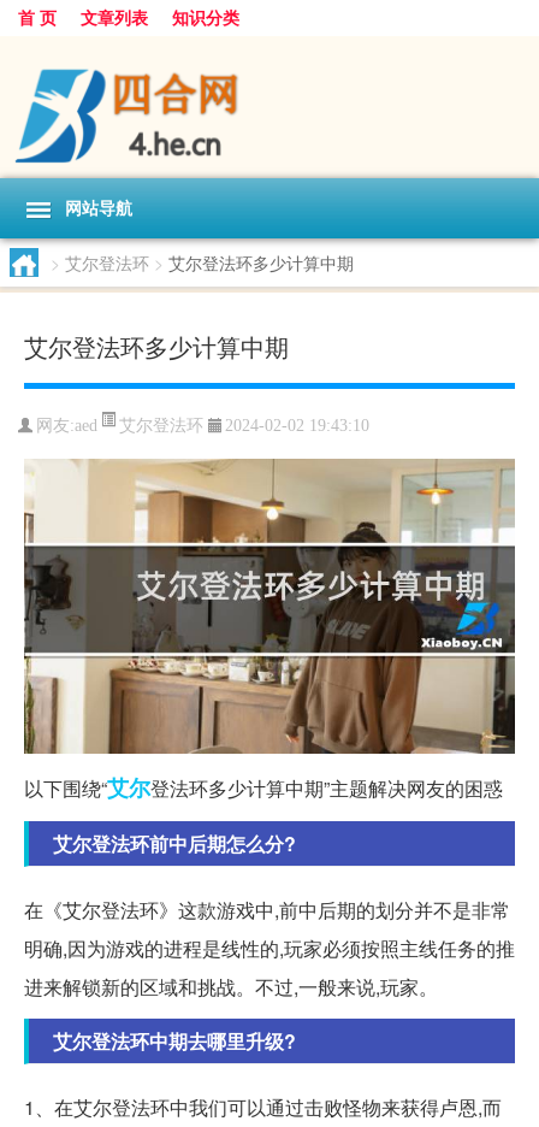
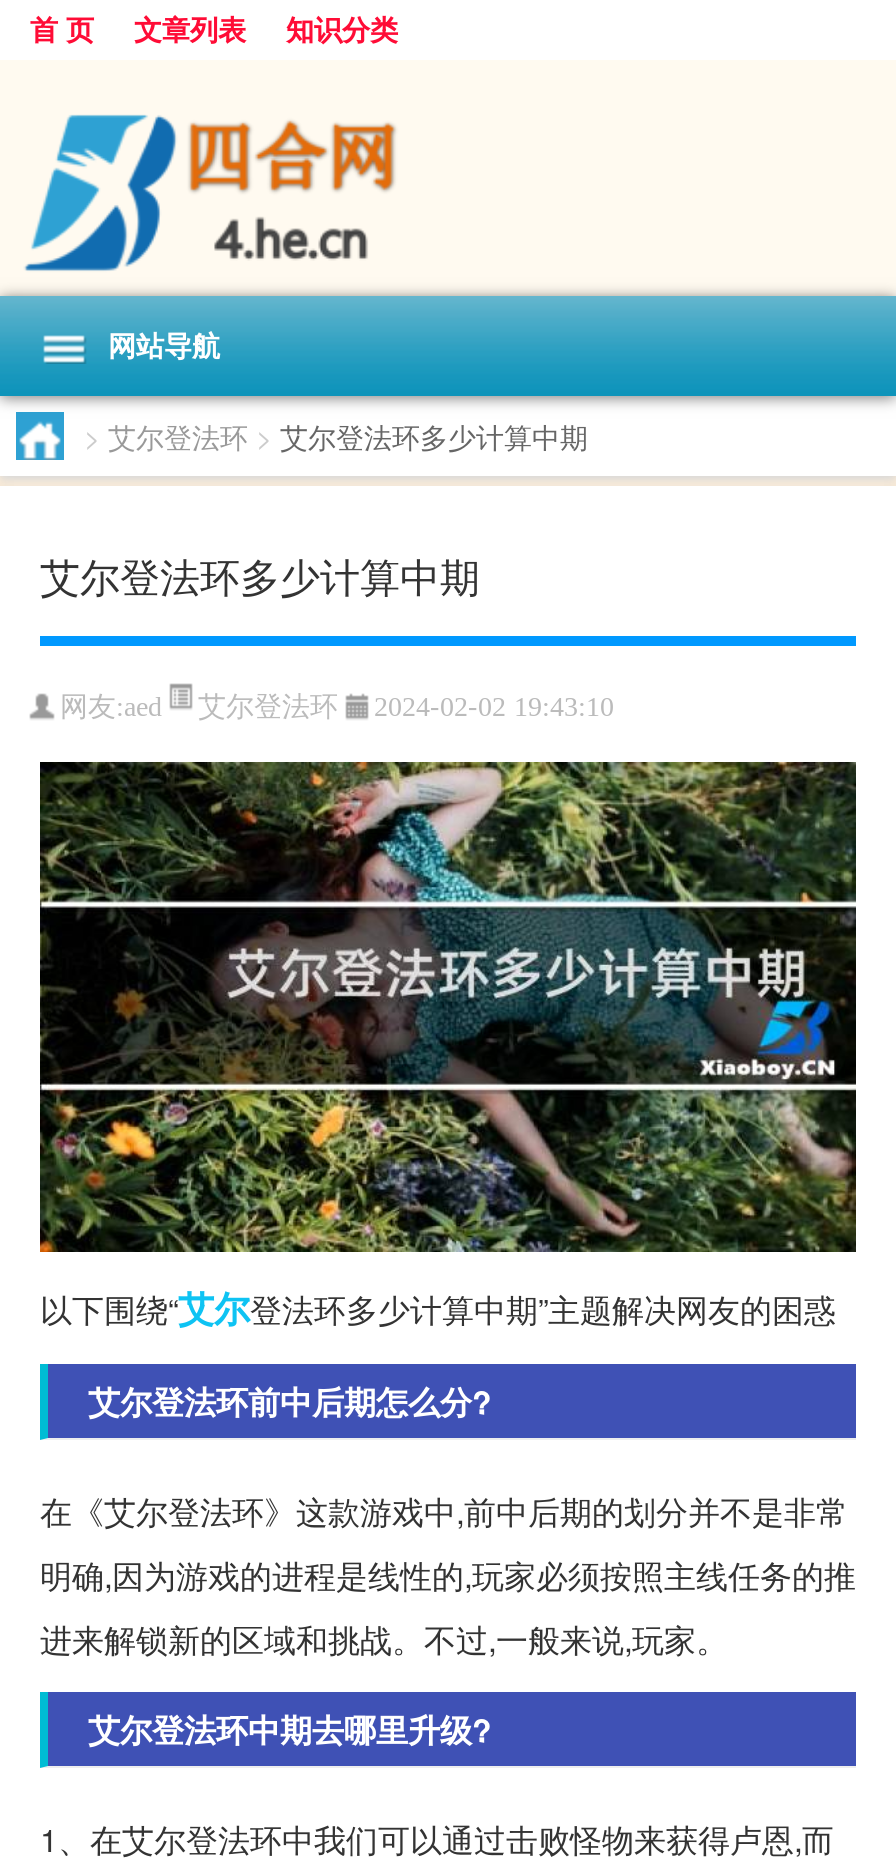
- [image]
+ [image]
